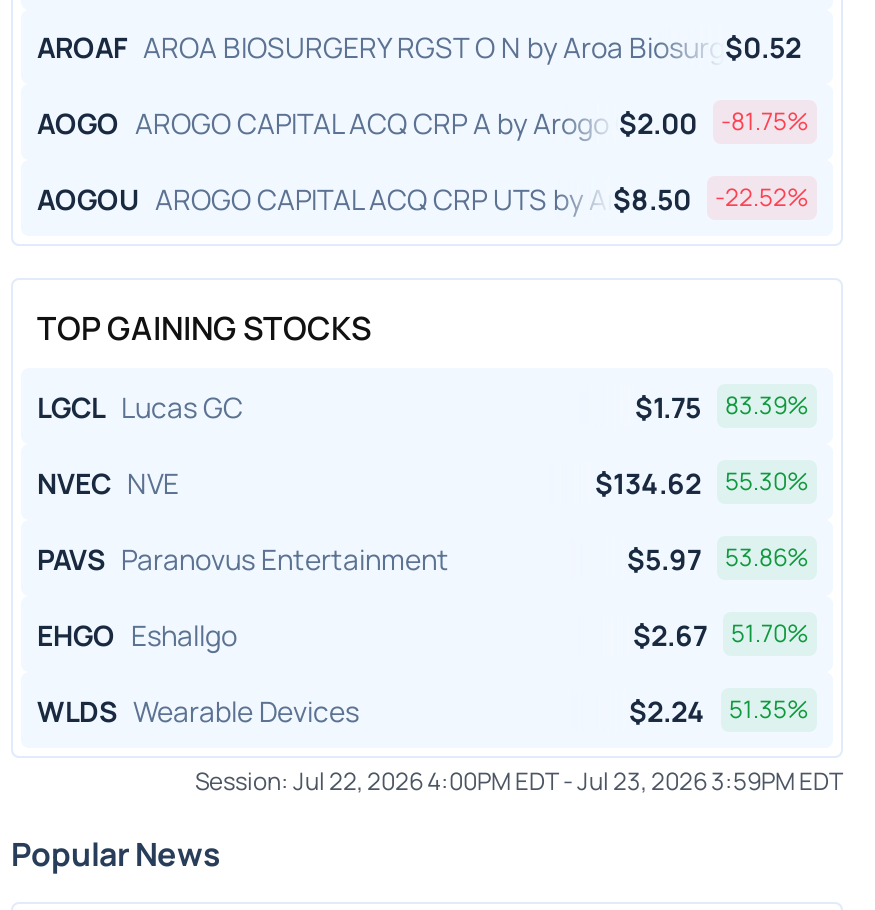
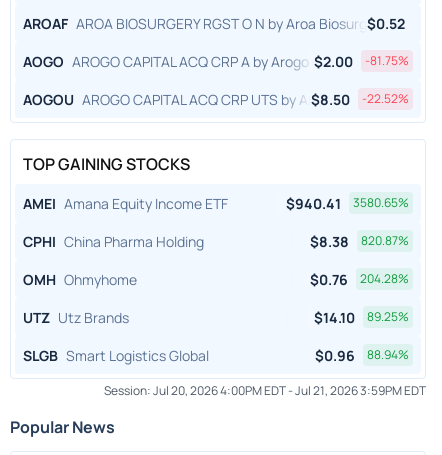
- LGCL Lucas GC
- $1.75
- 83.39%
+ AMEI Amana Equity Income ETF
+ $940.41
+ 3580.65%

- NVEC NVE
- $134.62
- 55.30%
+ CPHI China Pharma Holding
+ $8.38
+ 820.87%

- PAVS Paranovus Entertainment
- $5.97
- 53.86%
+ OMH Ohmyhome
+ $0.76
+ 204.28%

- EHGO Eshallgo
- $2.67
- 51.70%
+ UTZ Utz Brands
+ $14.10
+ 89.25%

- WLDS Wearable Devices
- $2.24
- 51.35%
+ SLGB Smart Logistics Global
+ $0.96
+ 88.94%

- Session: Jul 22, 2026 4:00PM EDT-Jul 23, 2026 3:59PM EDT
+ Session: Jul 20, 2026 4:00PM EDT-Jul 21, 2026 3:59PM EDT
